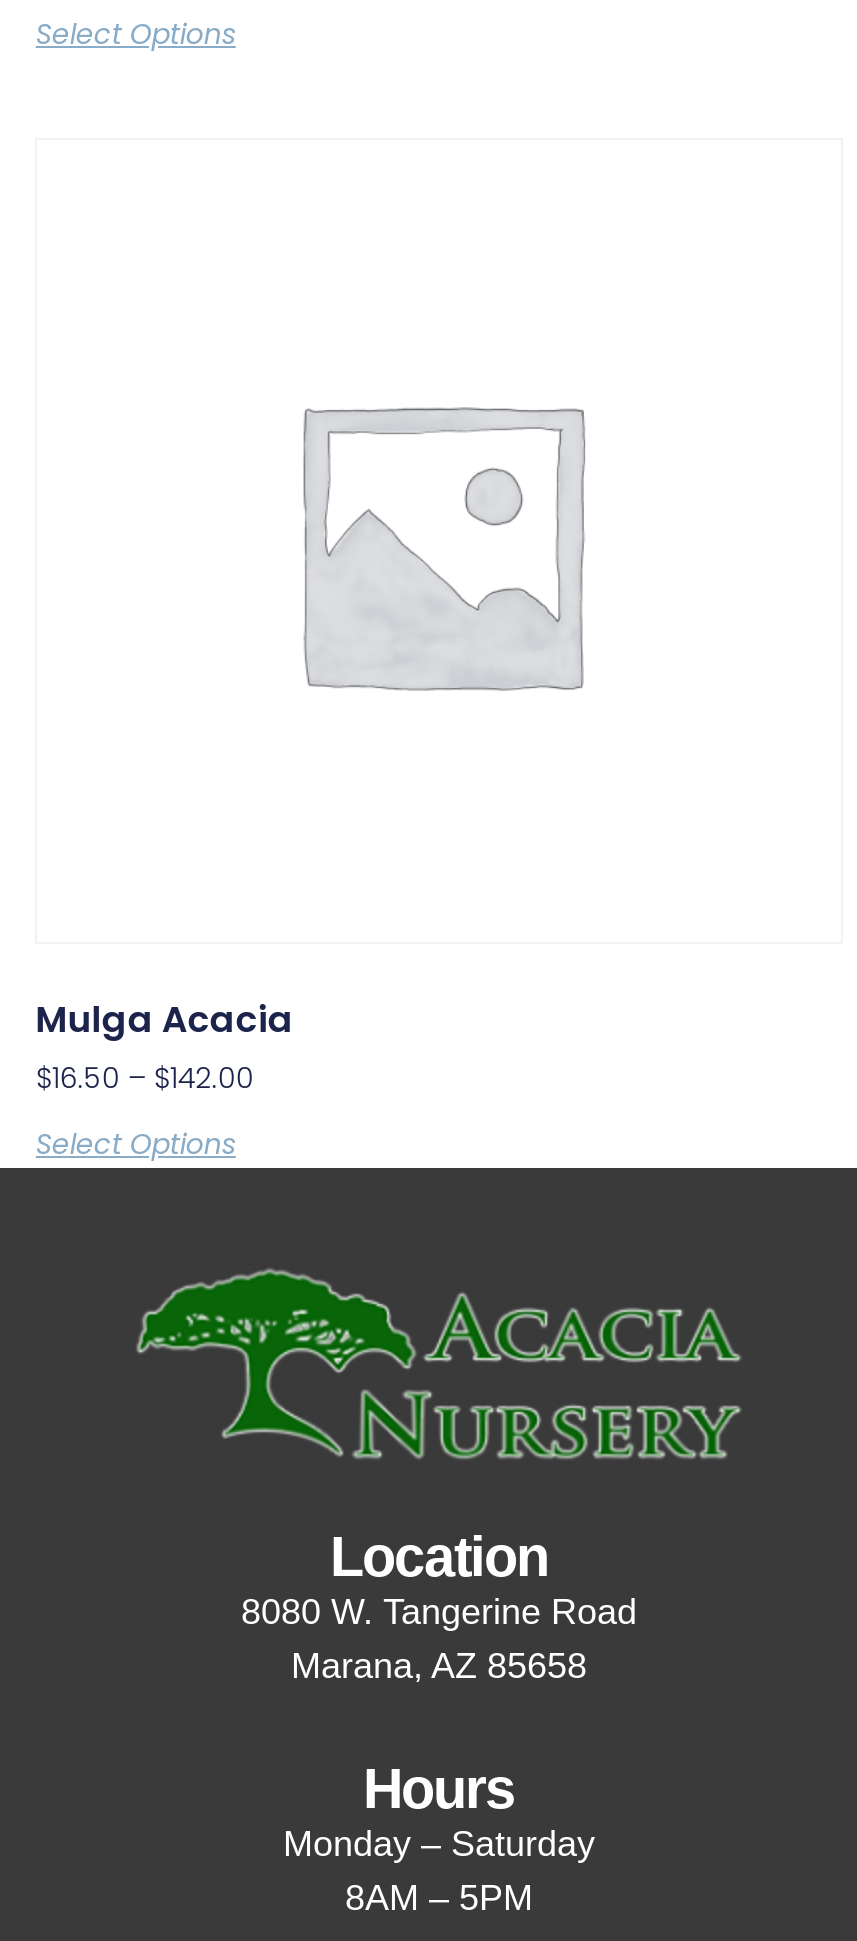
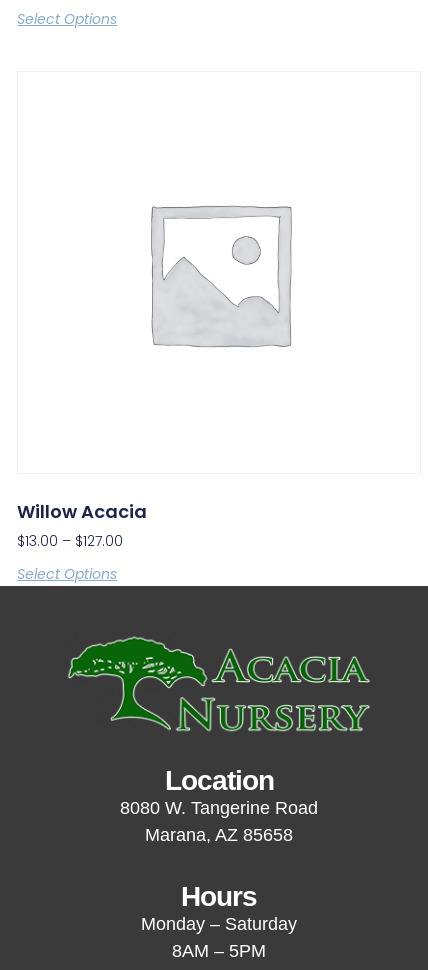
- Mulga Acacia
+ Willow Acacia

- $16.50 – $142.00
+ $13.00 – $127.00
